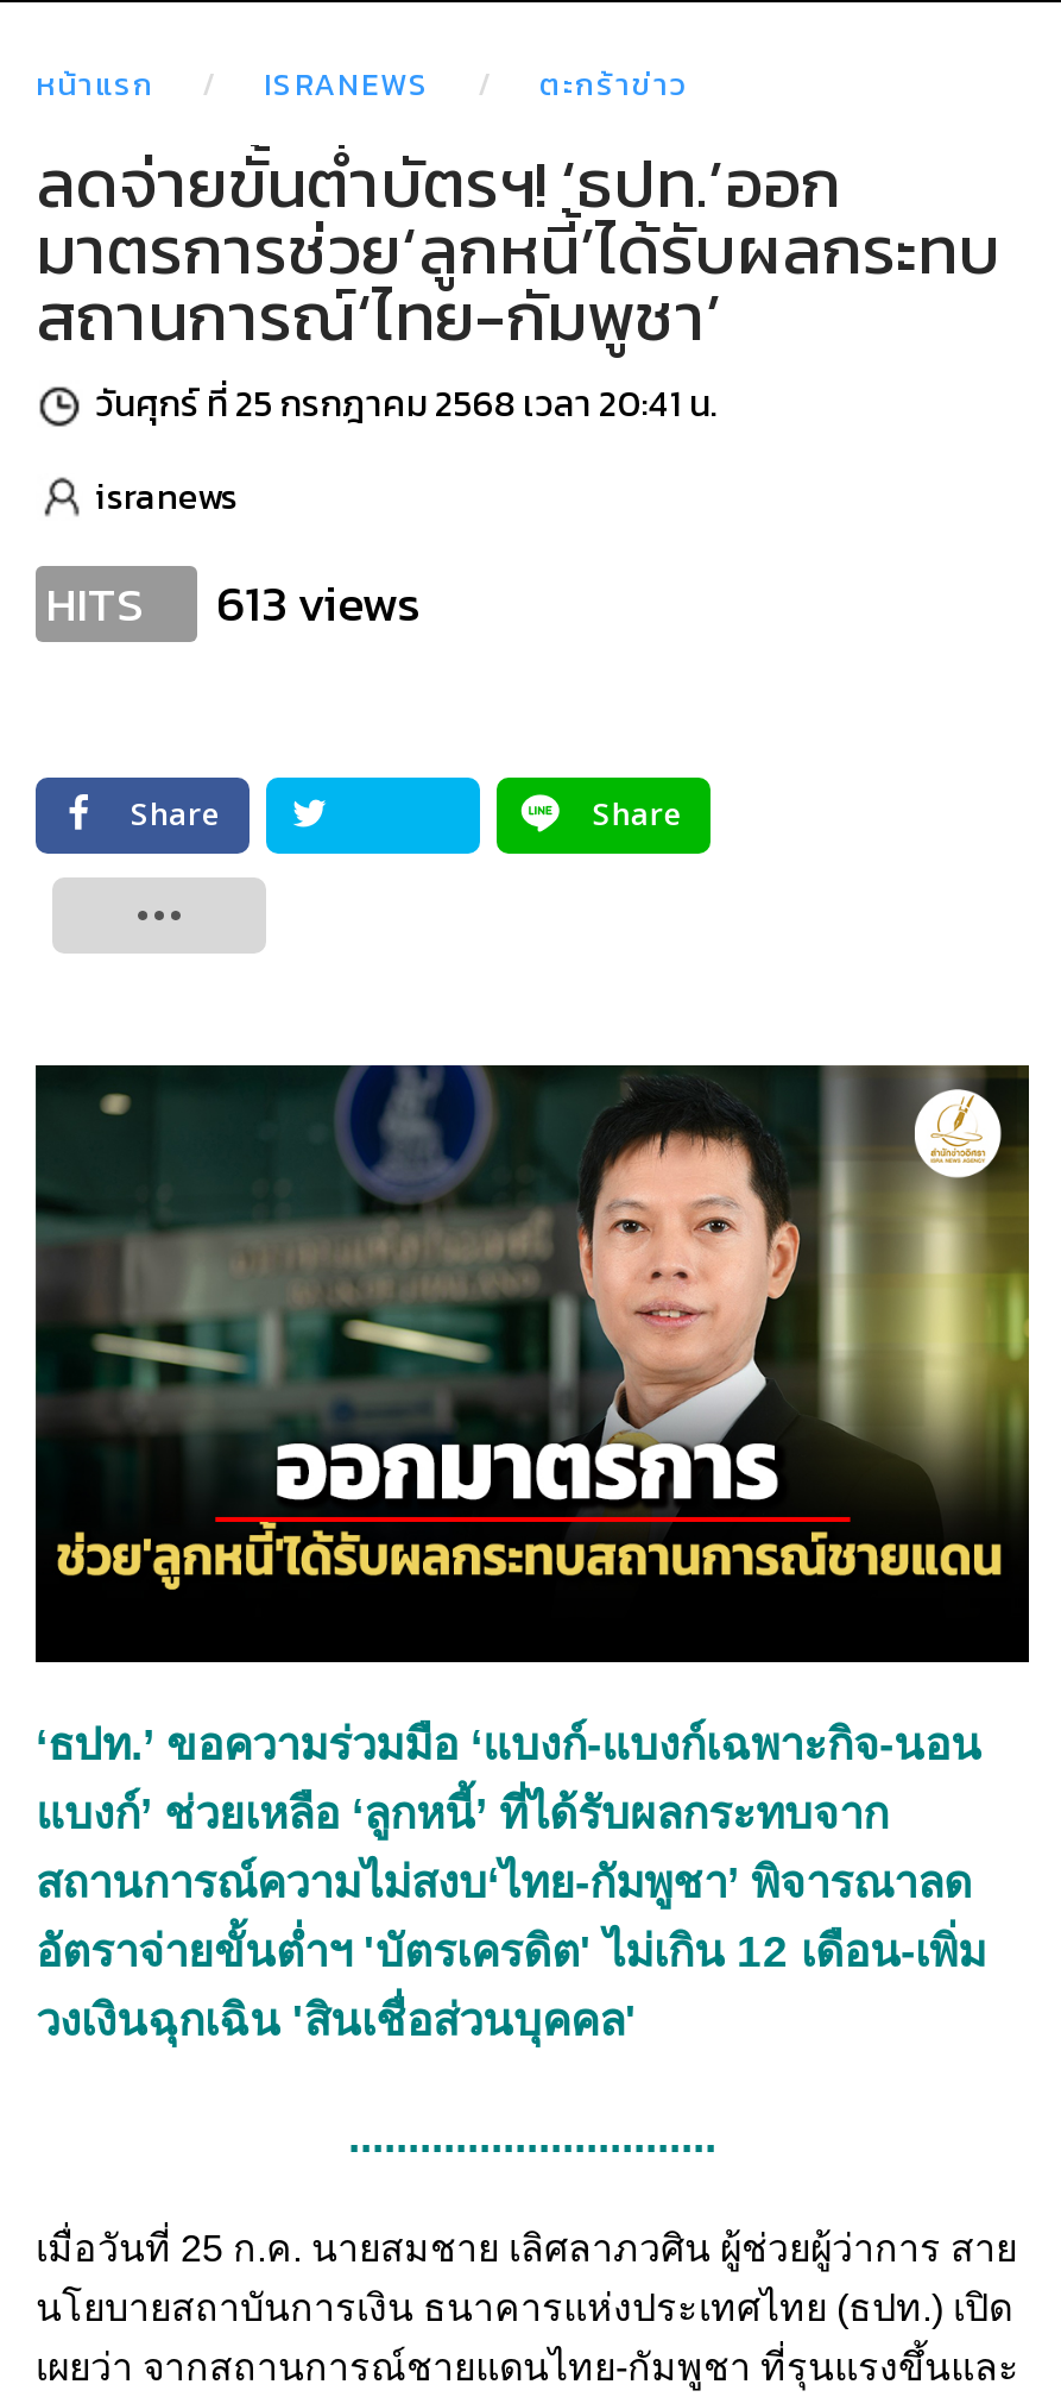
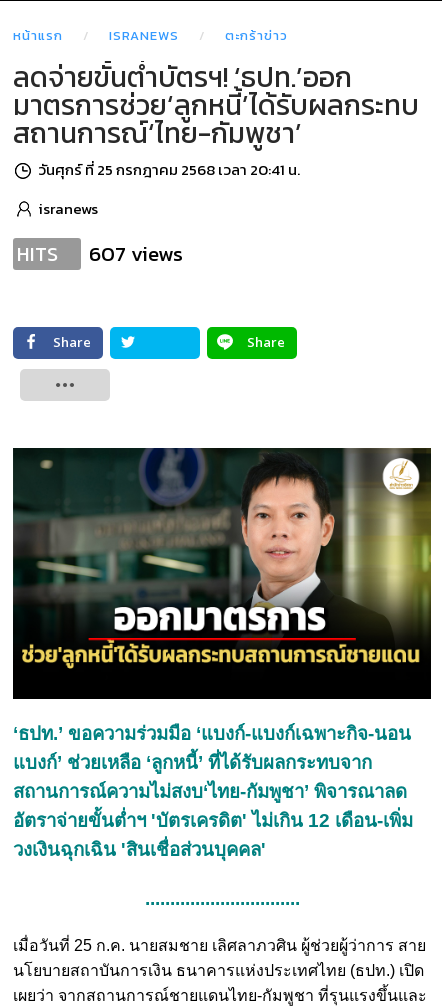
- HITS 613 views
+ HITS 607 views
